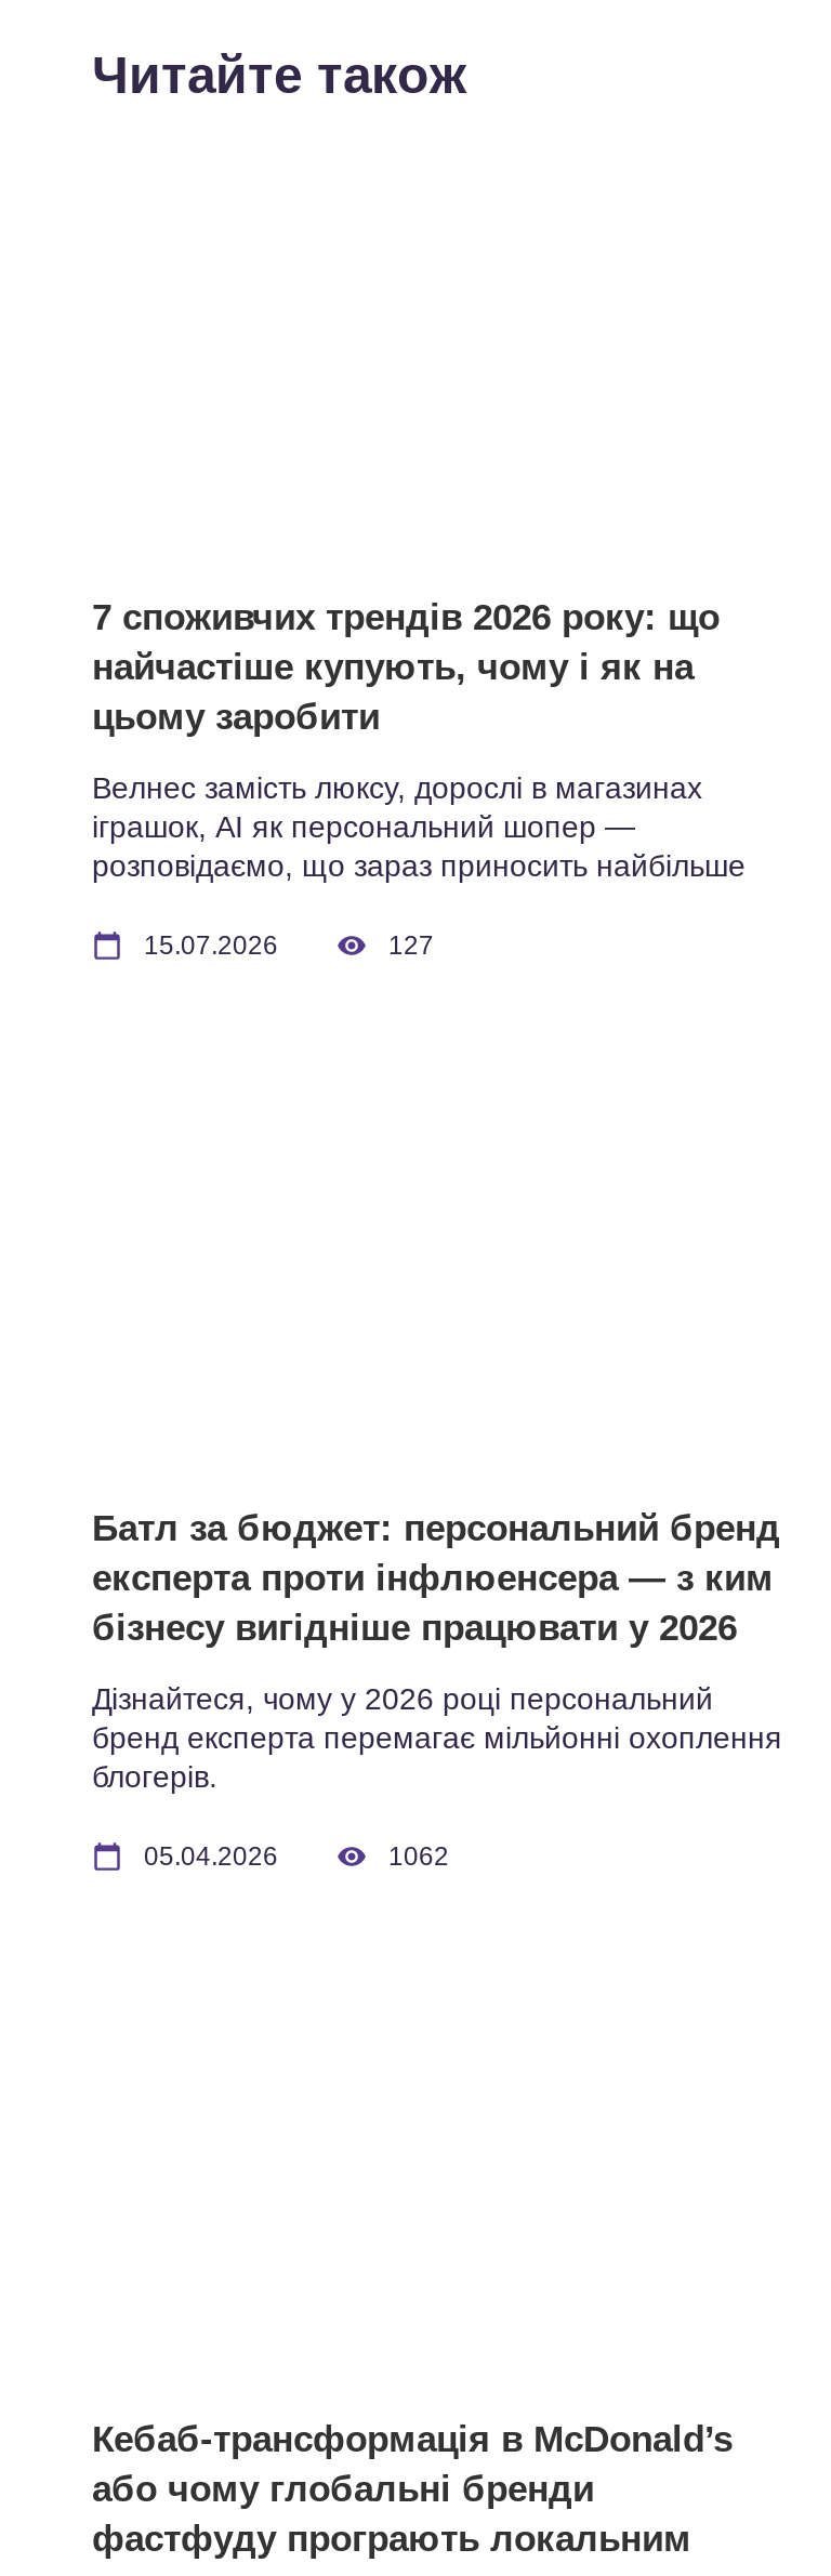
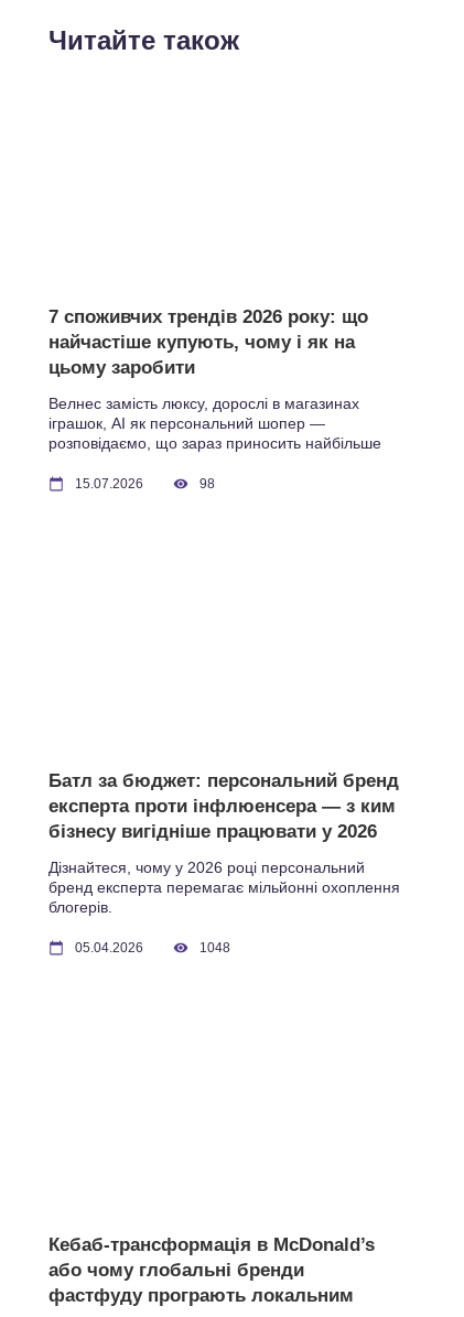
- 127
+ 98

- 1062
+ 1048
